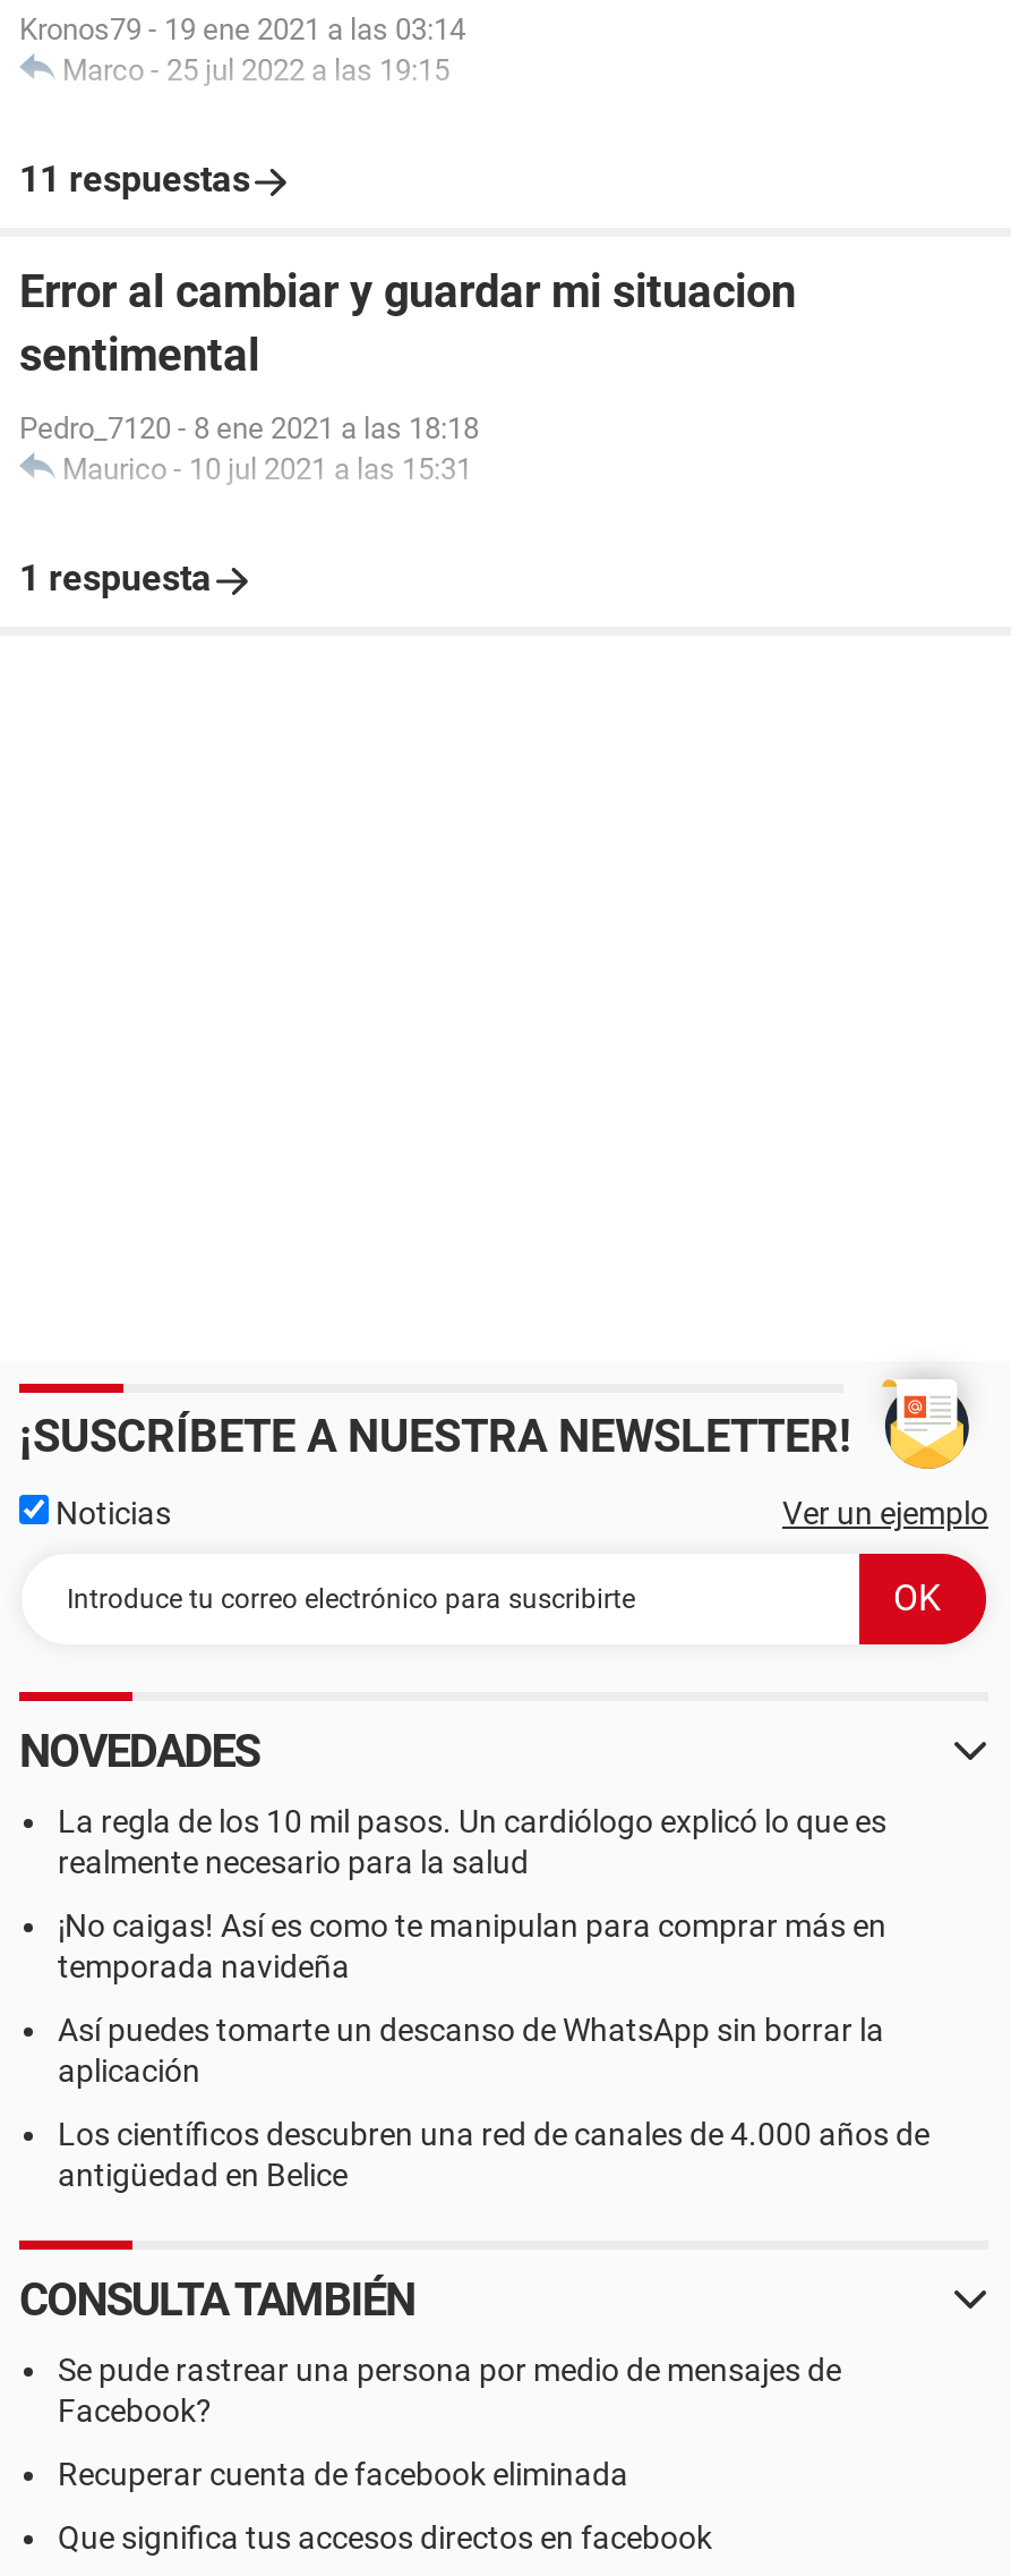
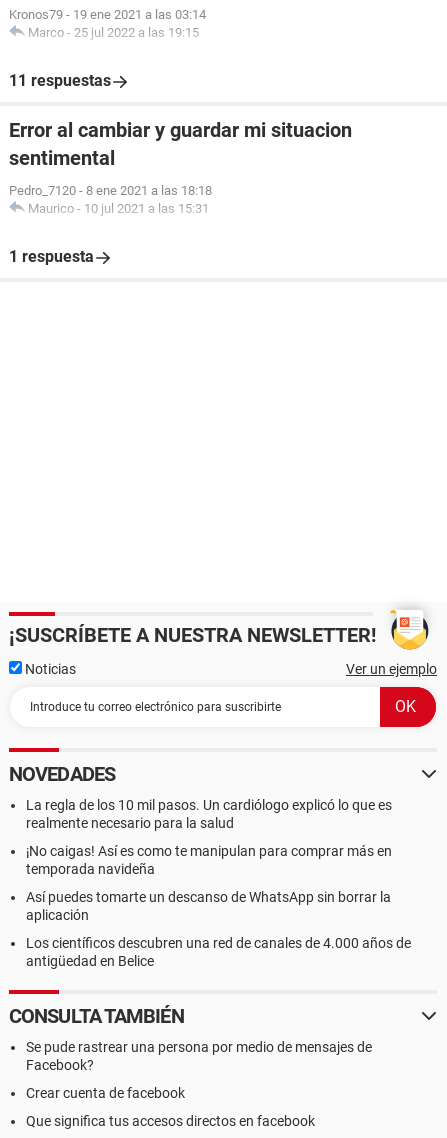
- Recuperar cuenta de facebook eliminada
+ Crear cuenta de facebook
